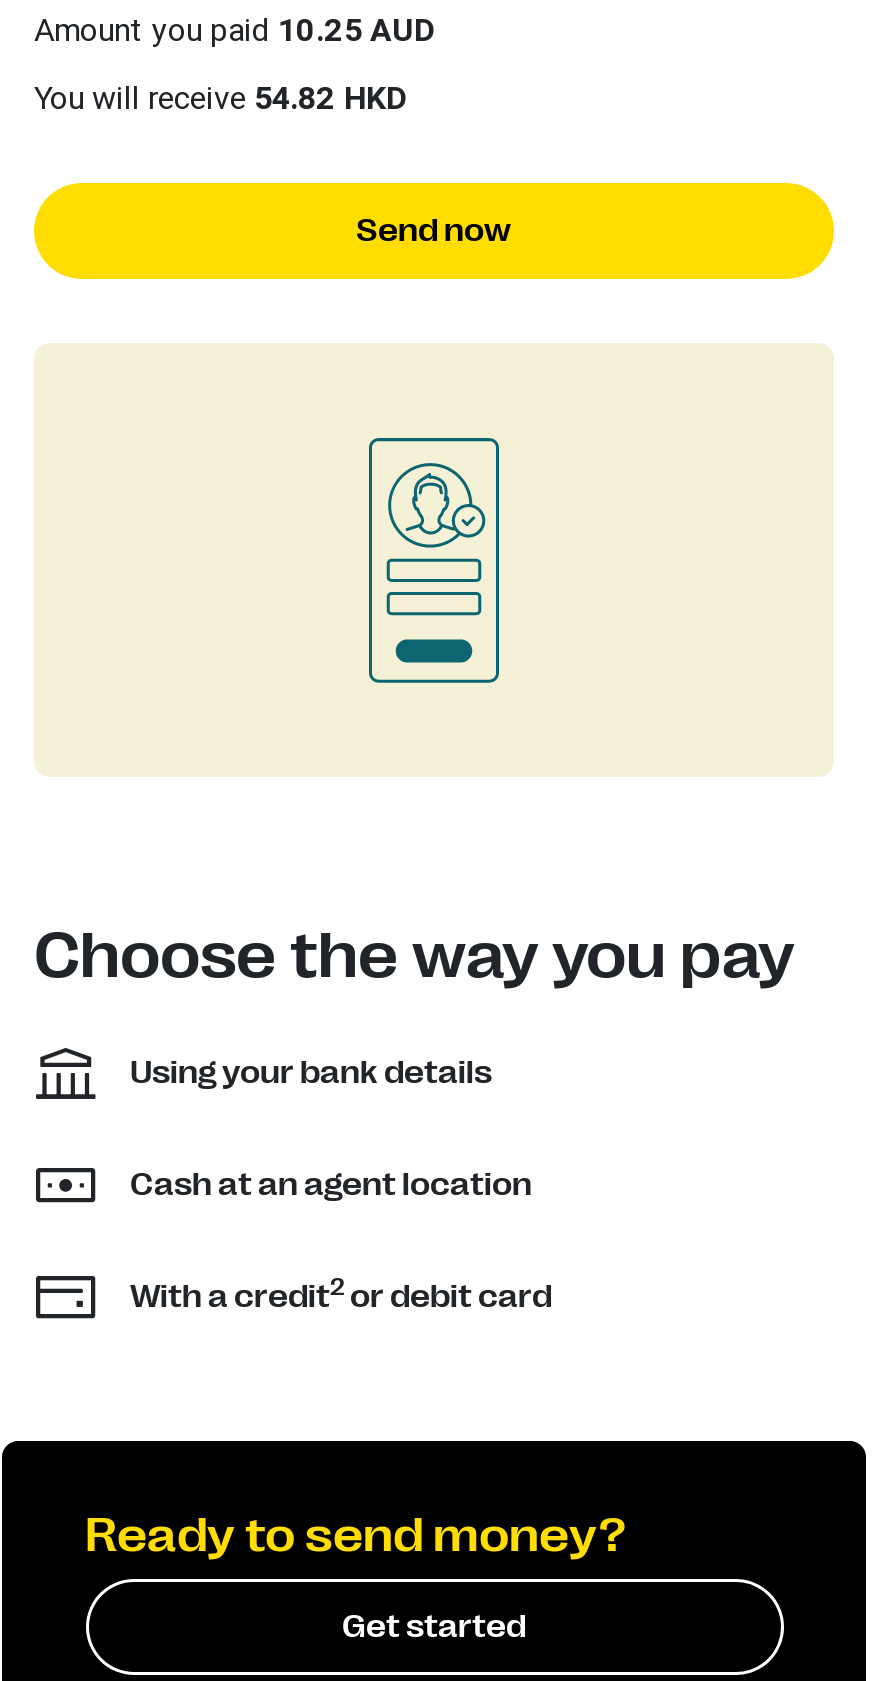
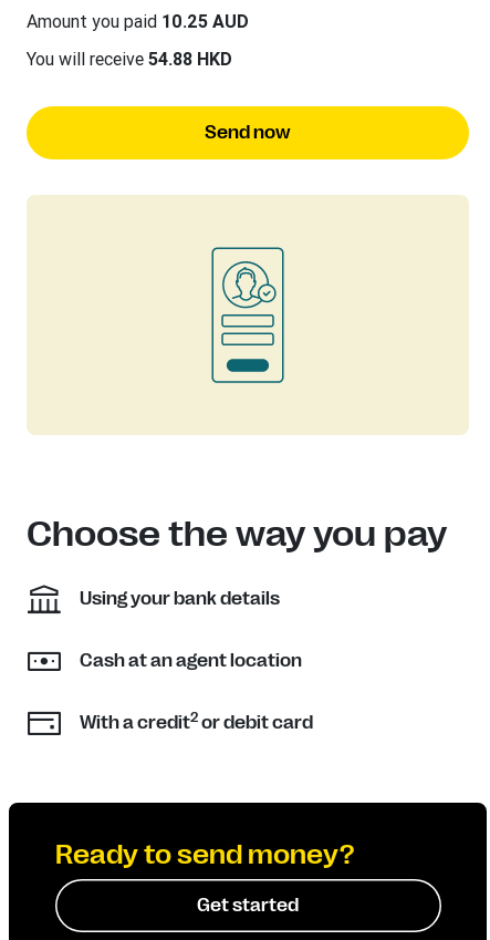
- You will receive 54.82 HKD
+ You will receive 54.88 HKD
